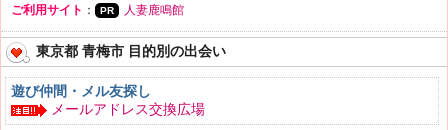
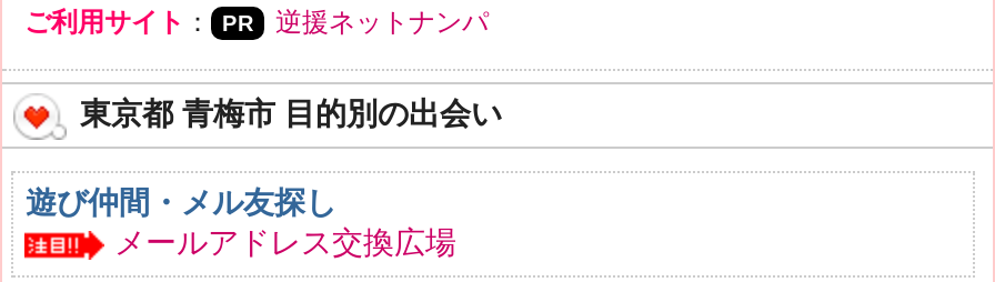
- 人妻鹿鳴館
+ 逆援ネットナンパ
